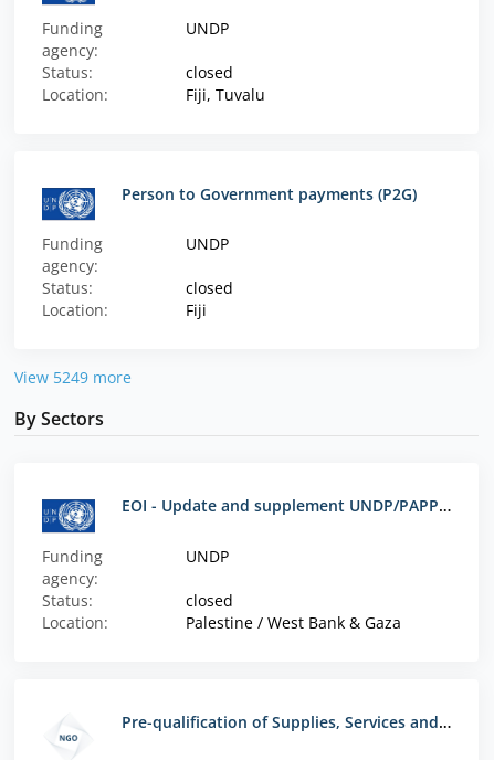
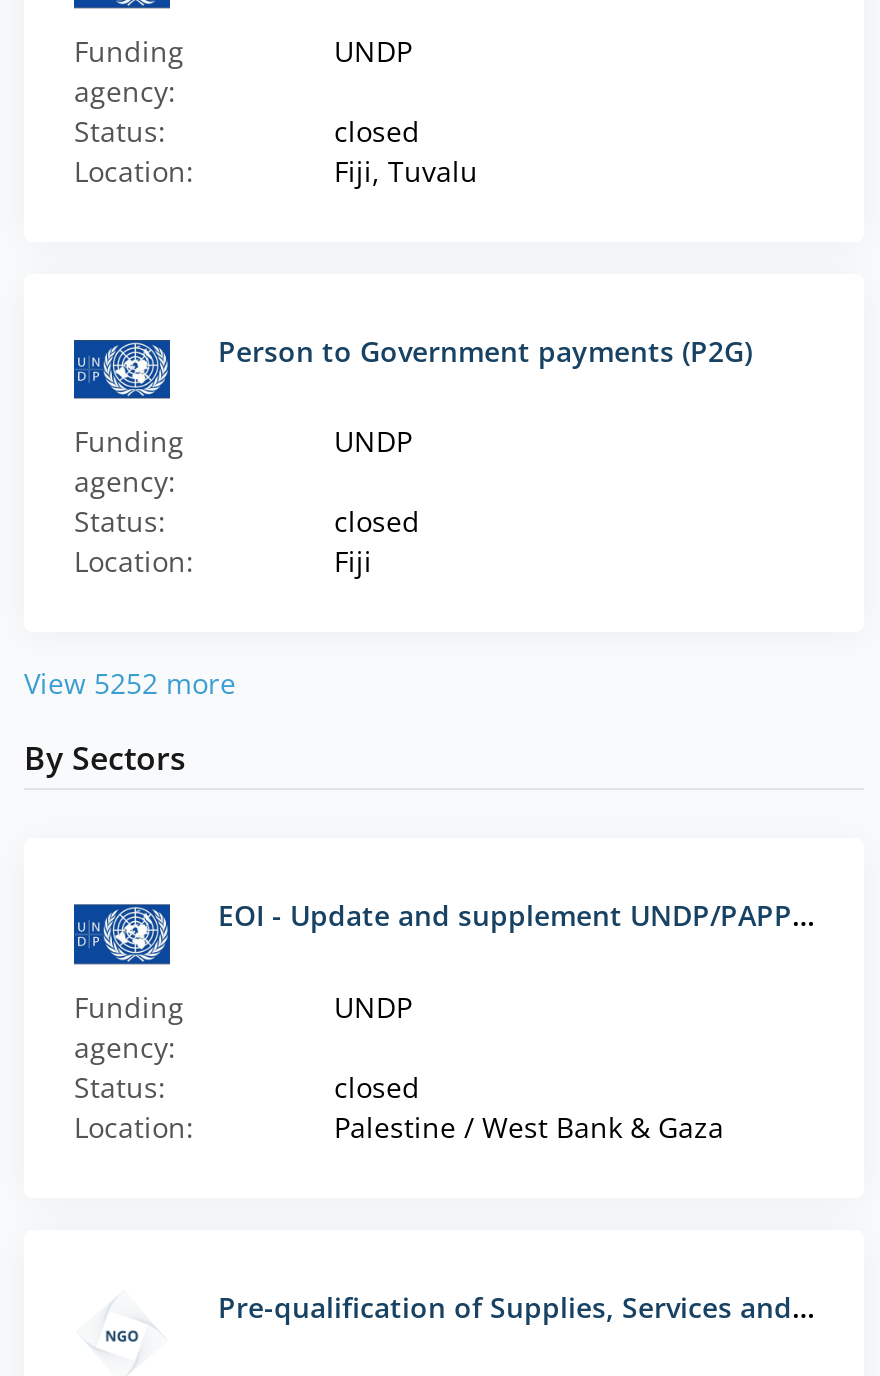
- View 5249 more
+ View 5252 more
